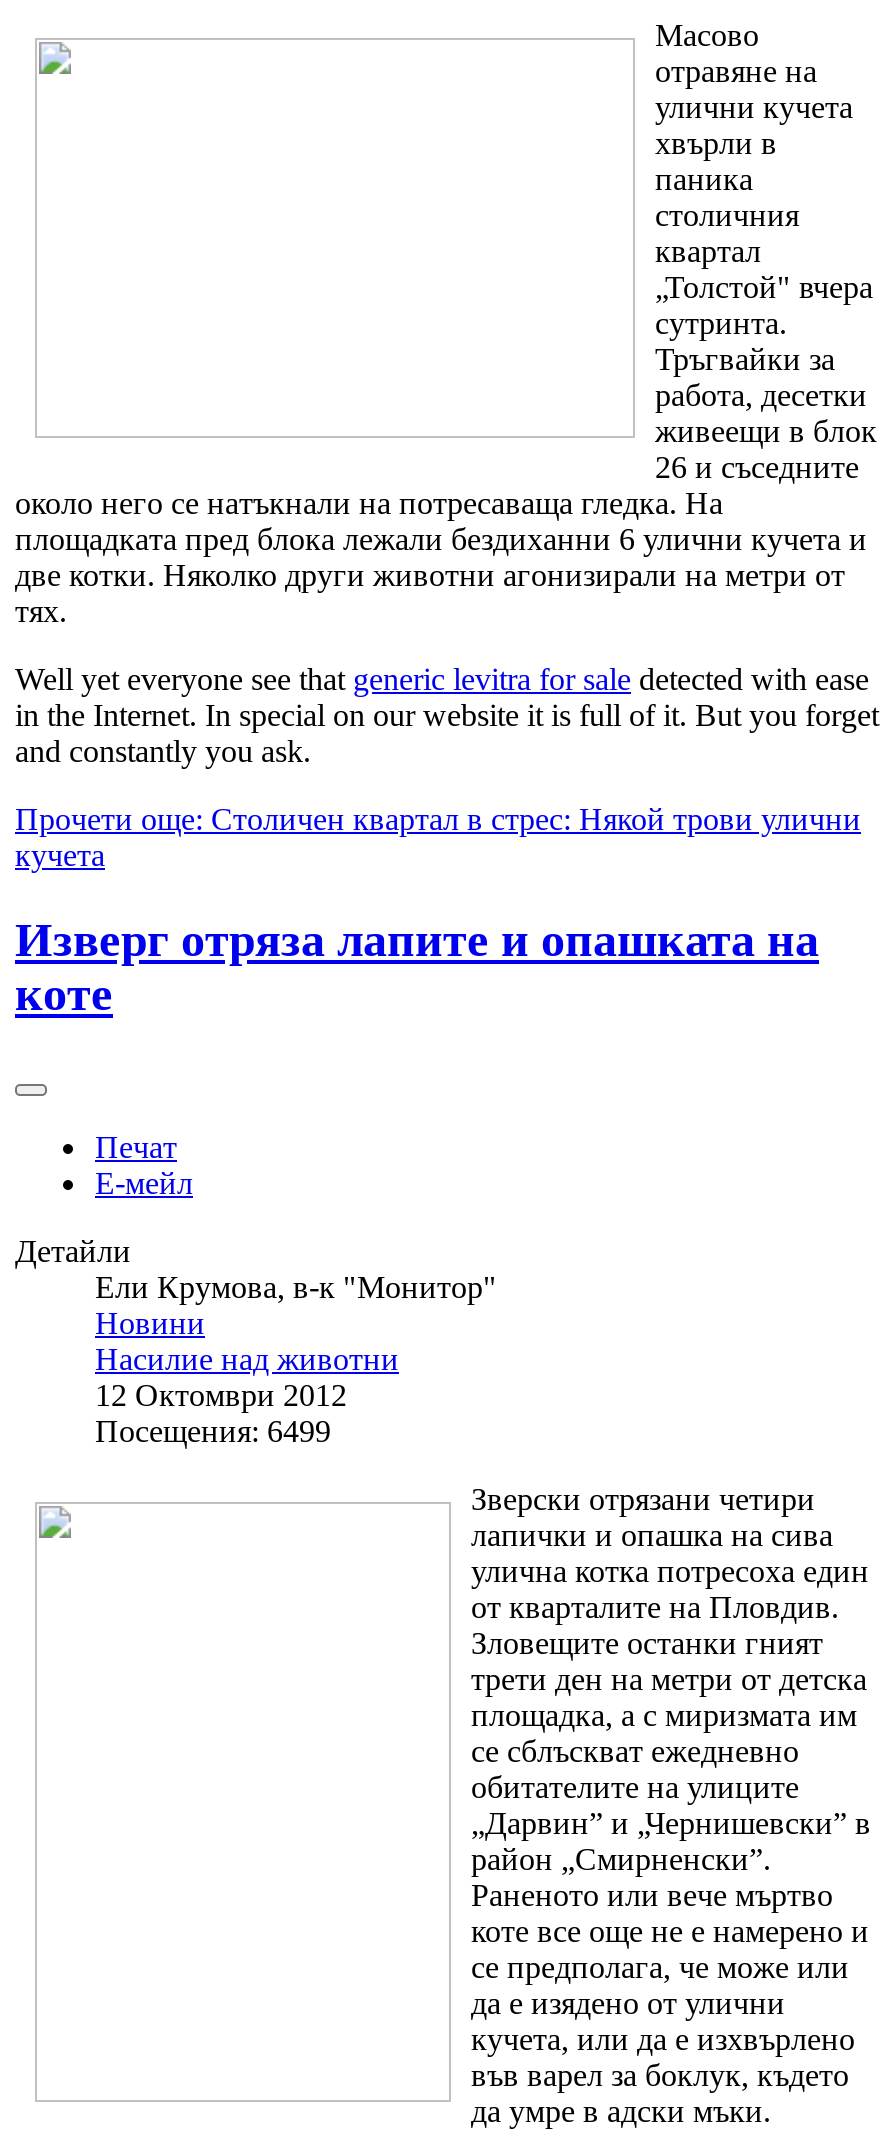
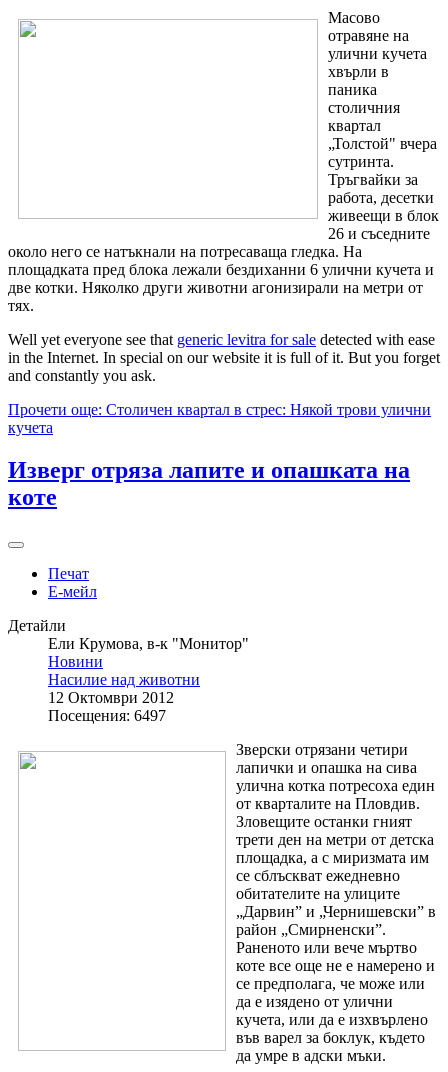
- Посещения: 6499
+ Посещения: 6497
